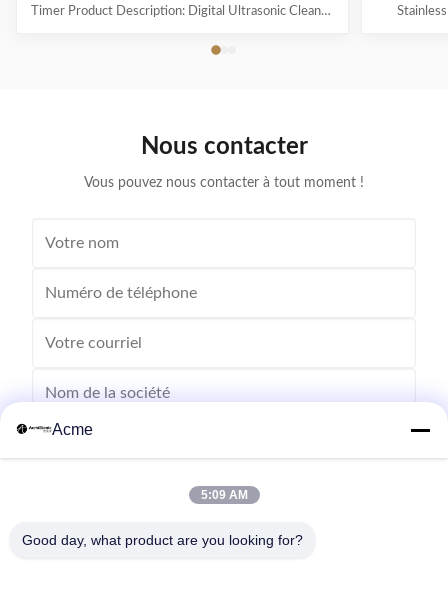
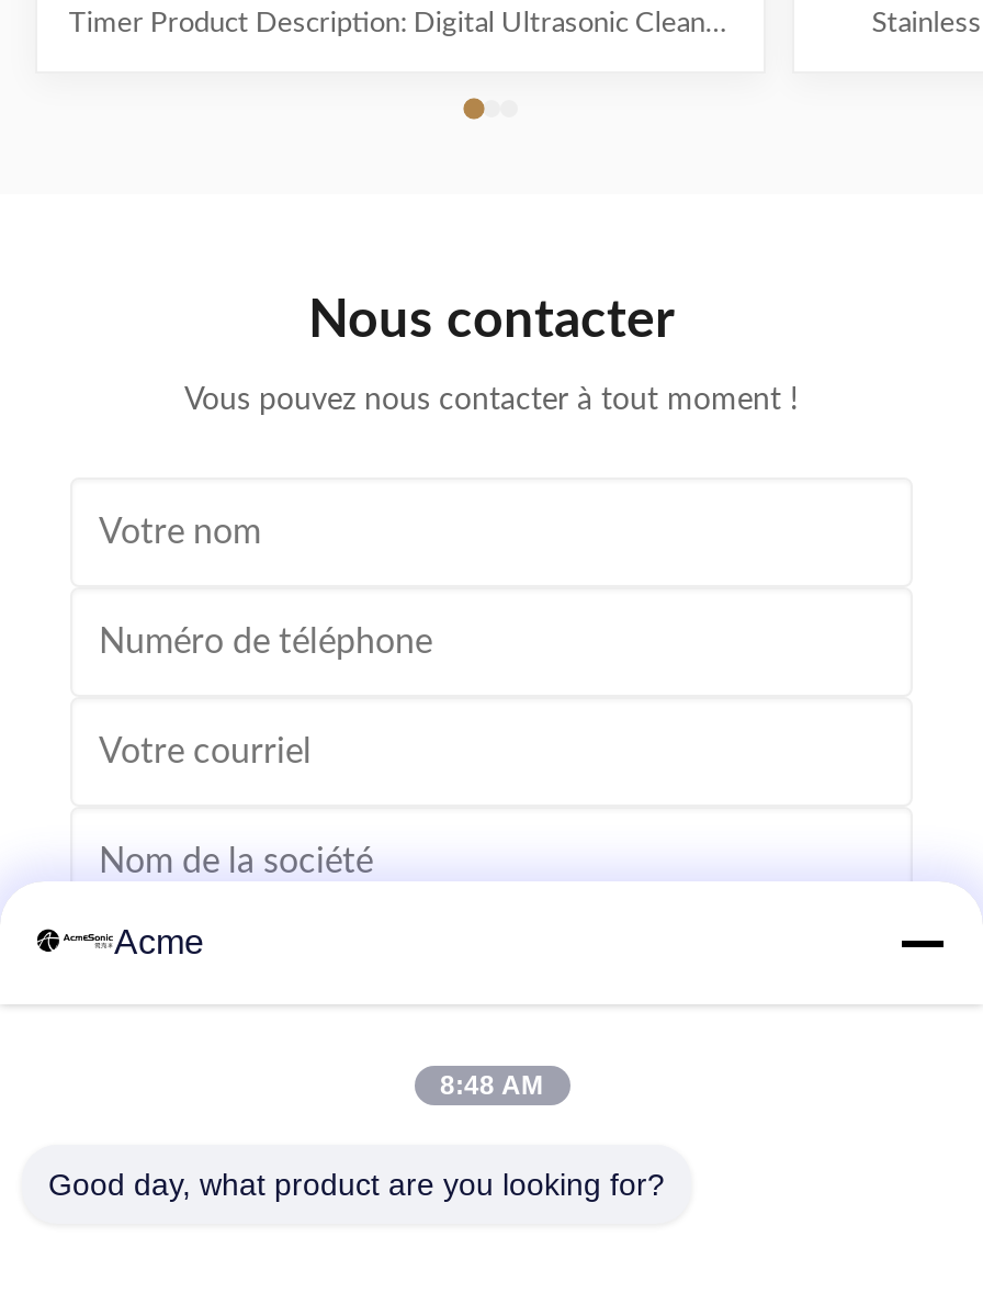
- 5:09 AM
+ 8:48 AM
